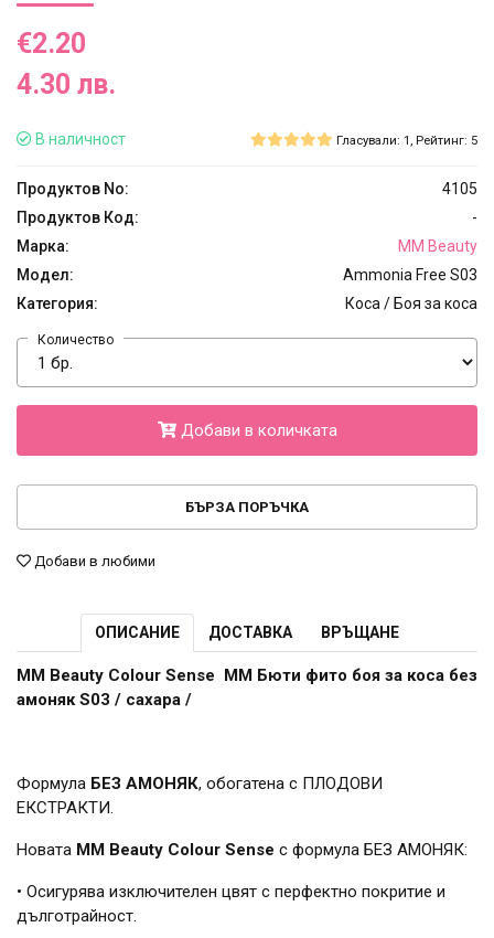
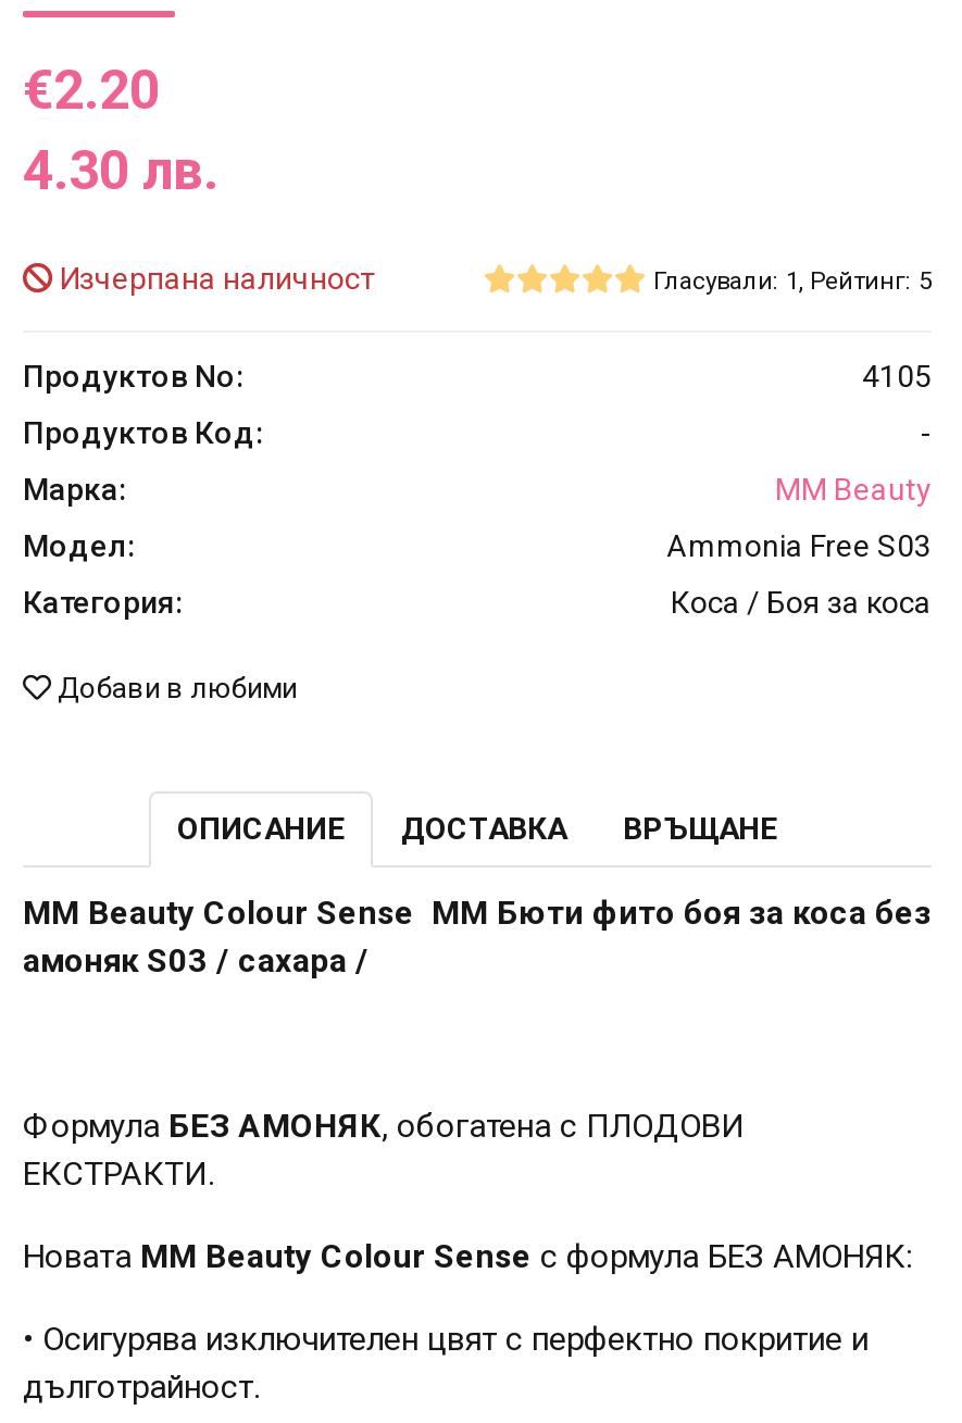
- В наличност
+ Изчерпана наличност

- Количество

- Добави в количката

- БЪРЗА ПОРЪЧКА
